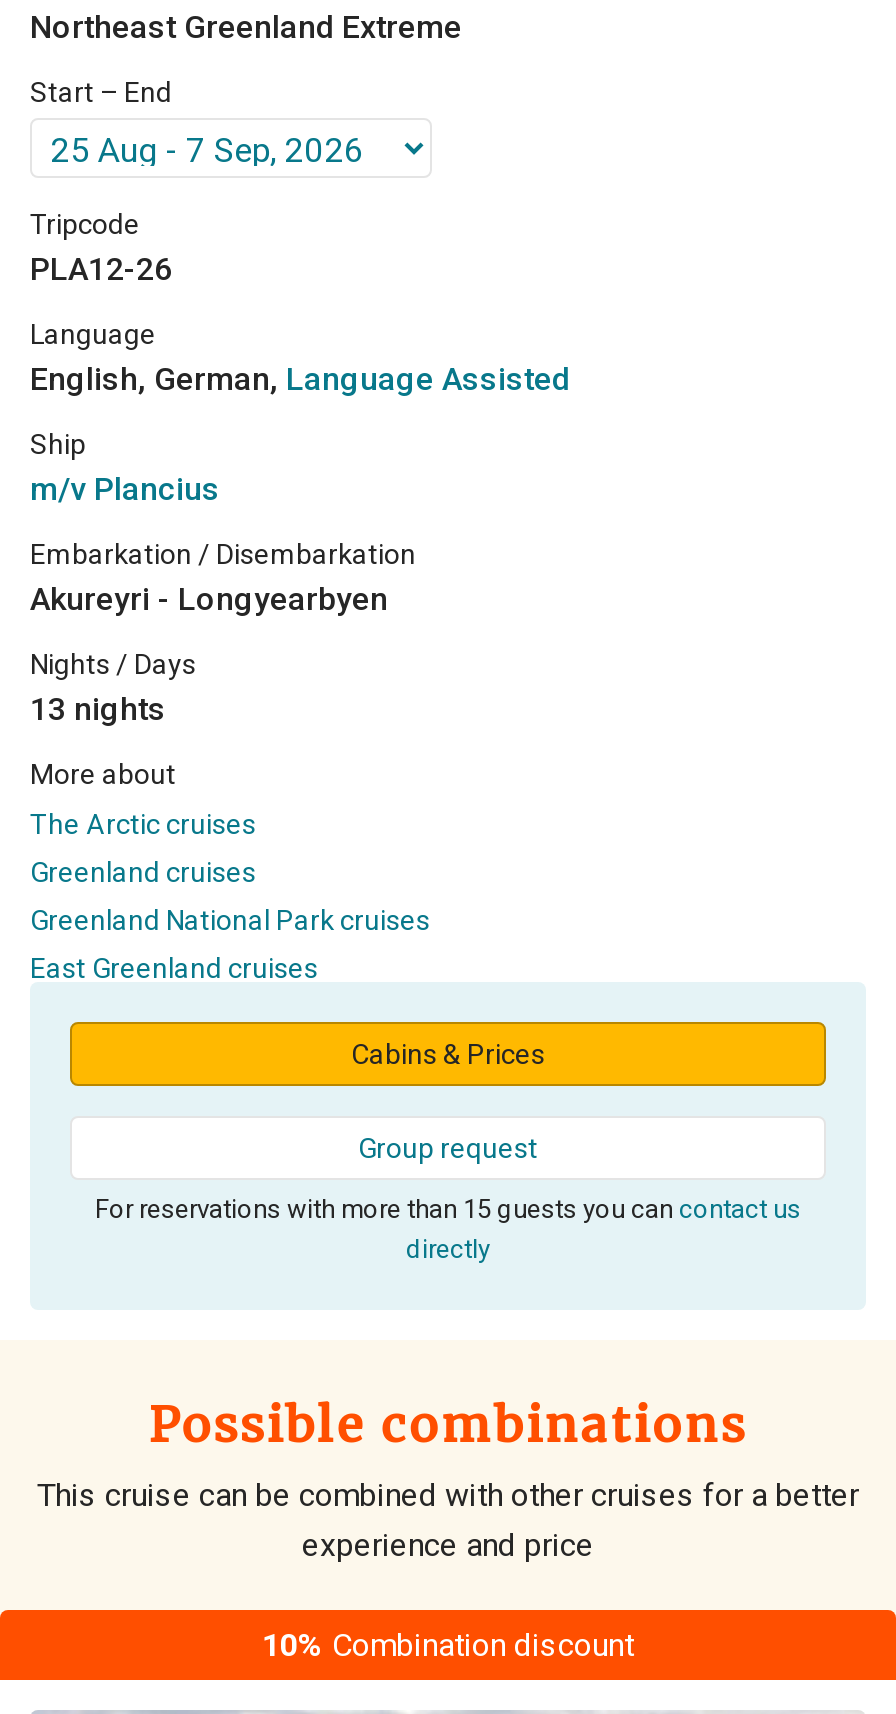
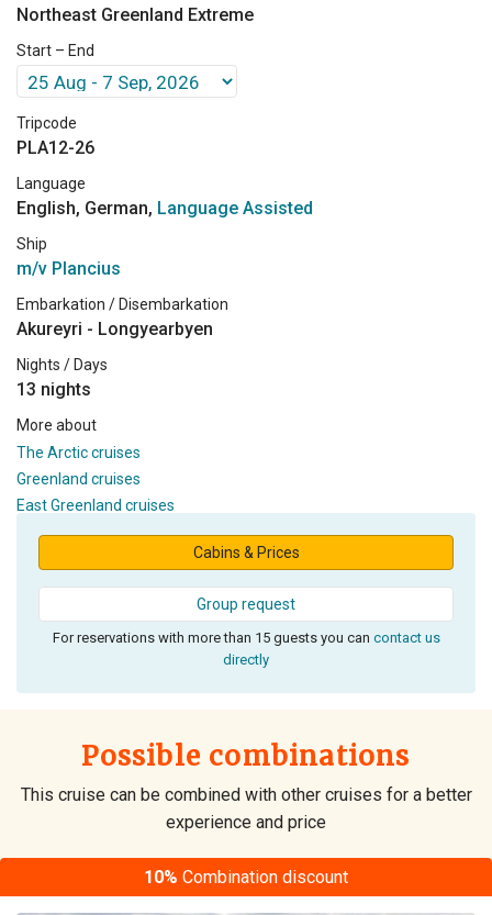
- Greenland National Park cruises
